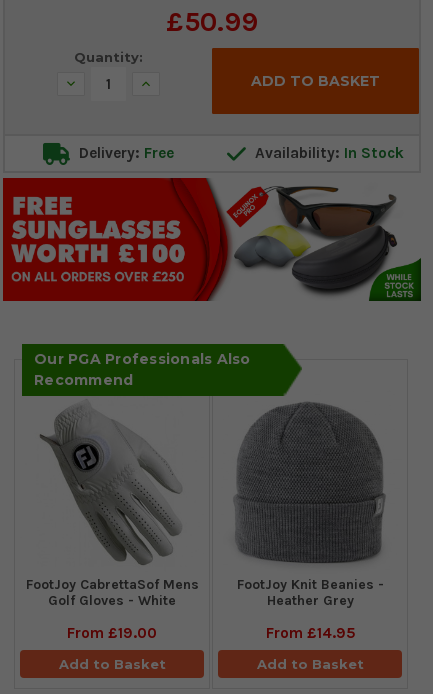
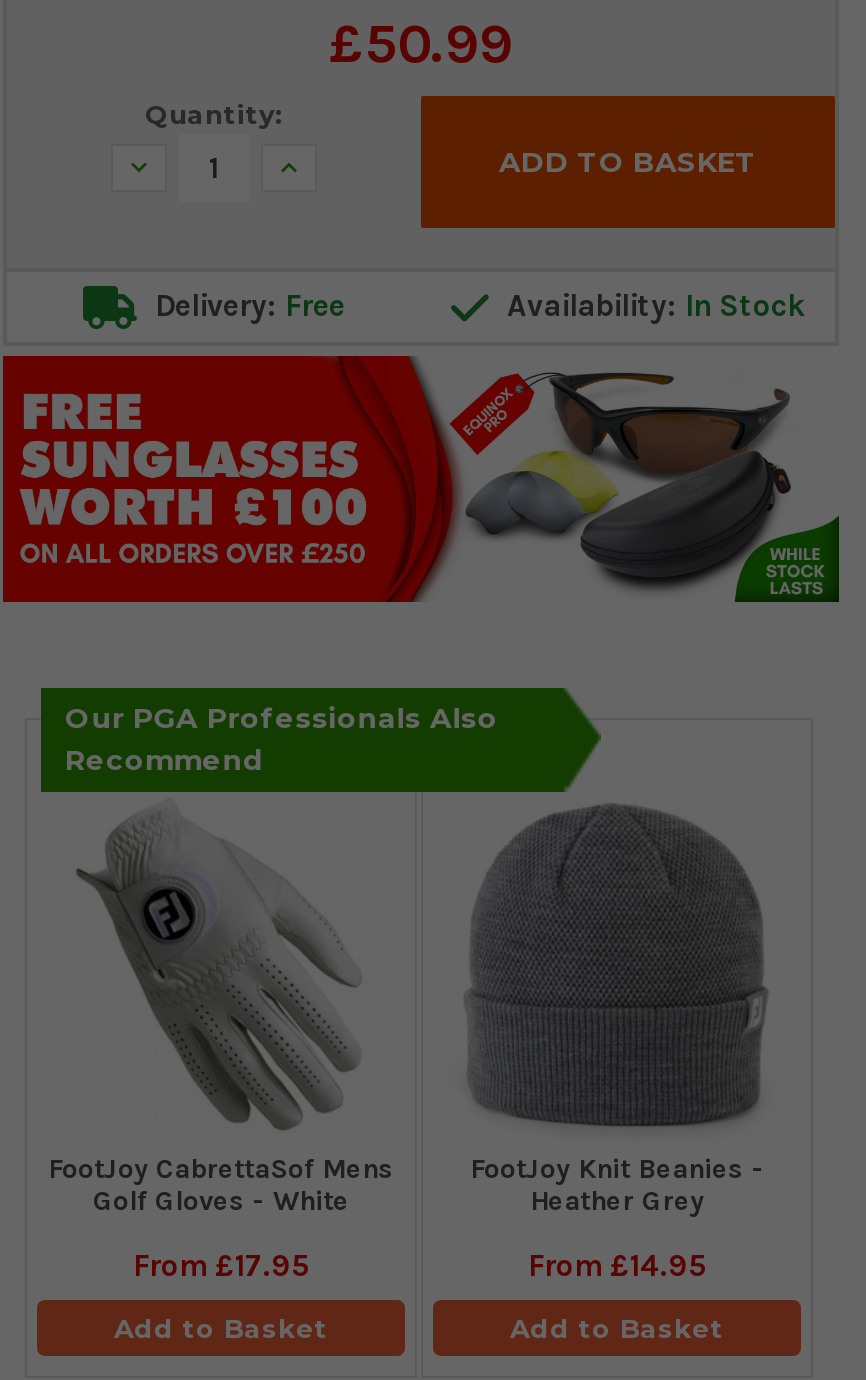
- From £19.00
+ From £17.95
